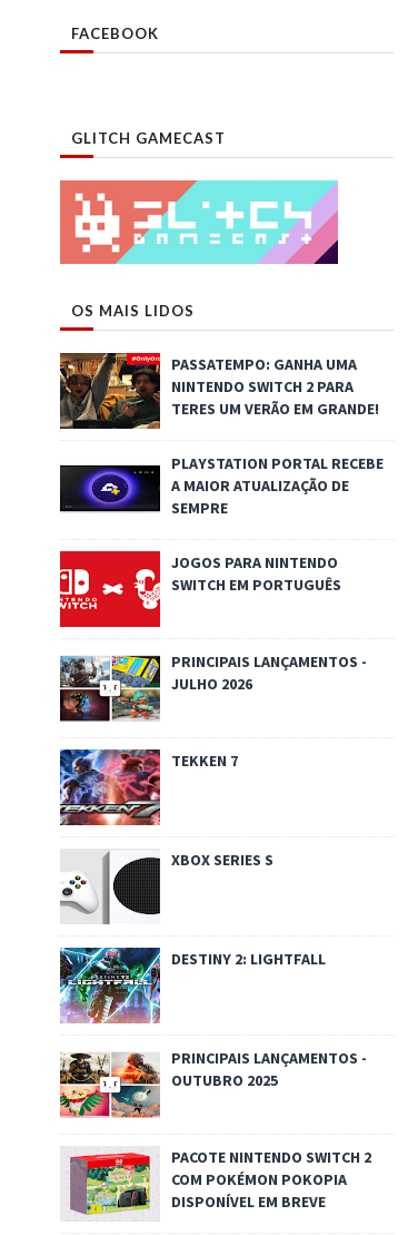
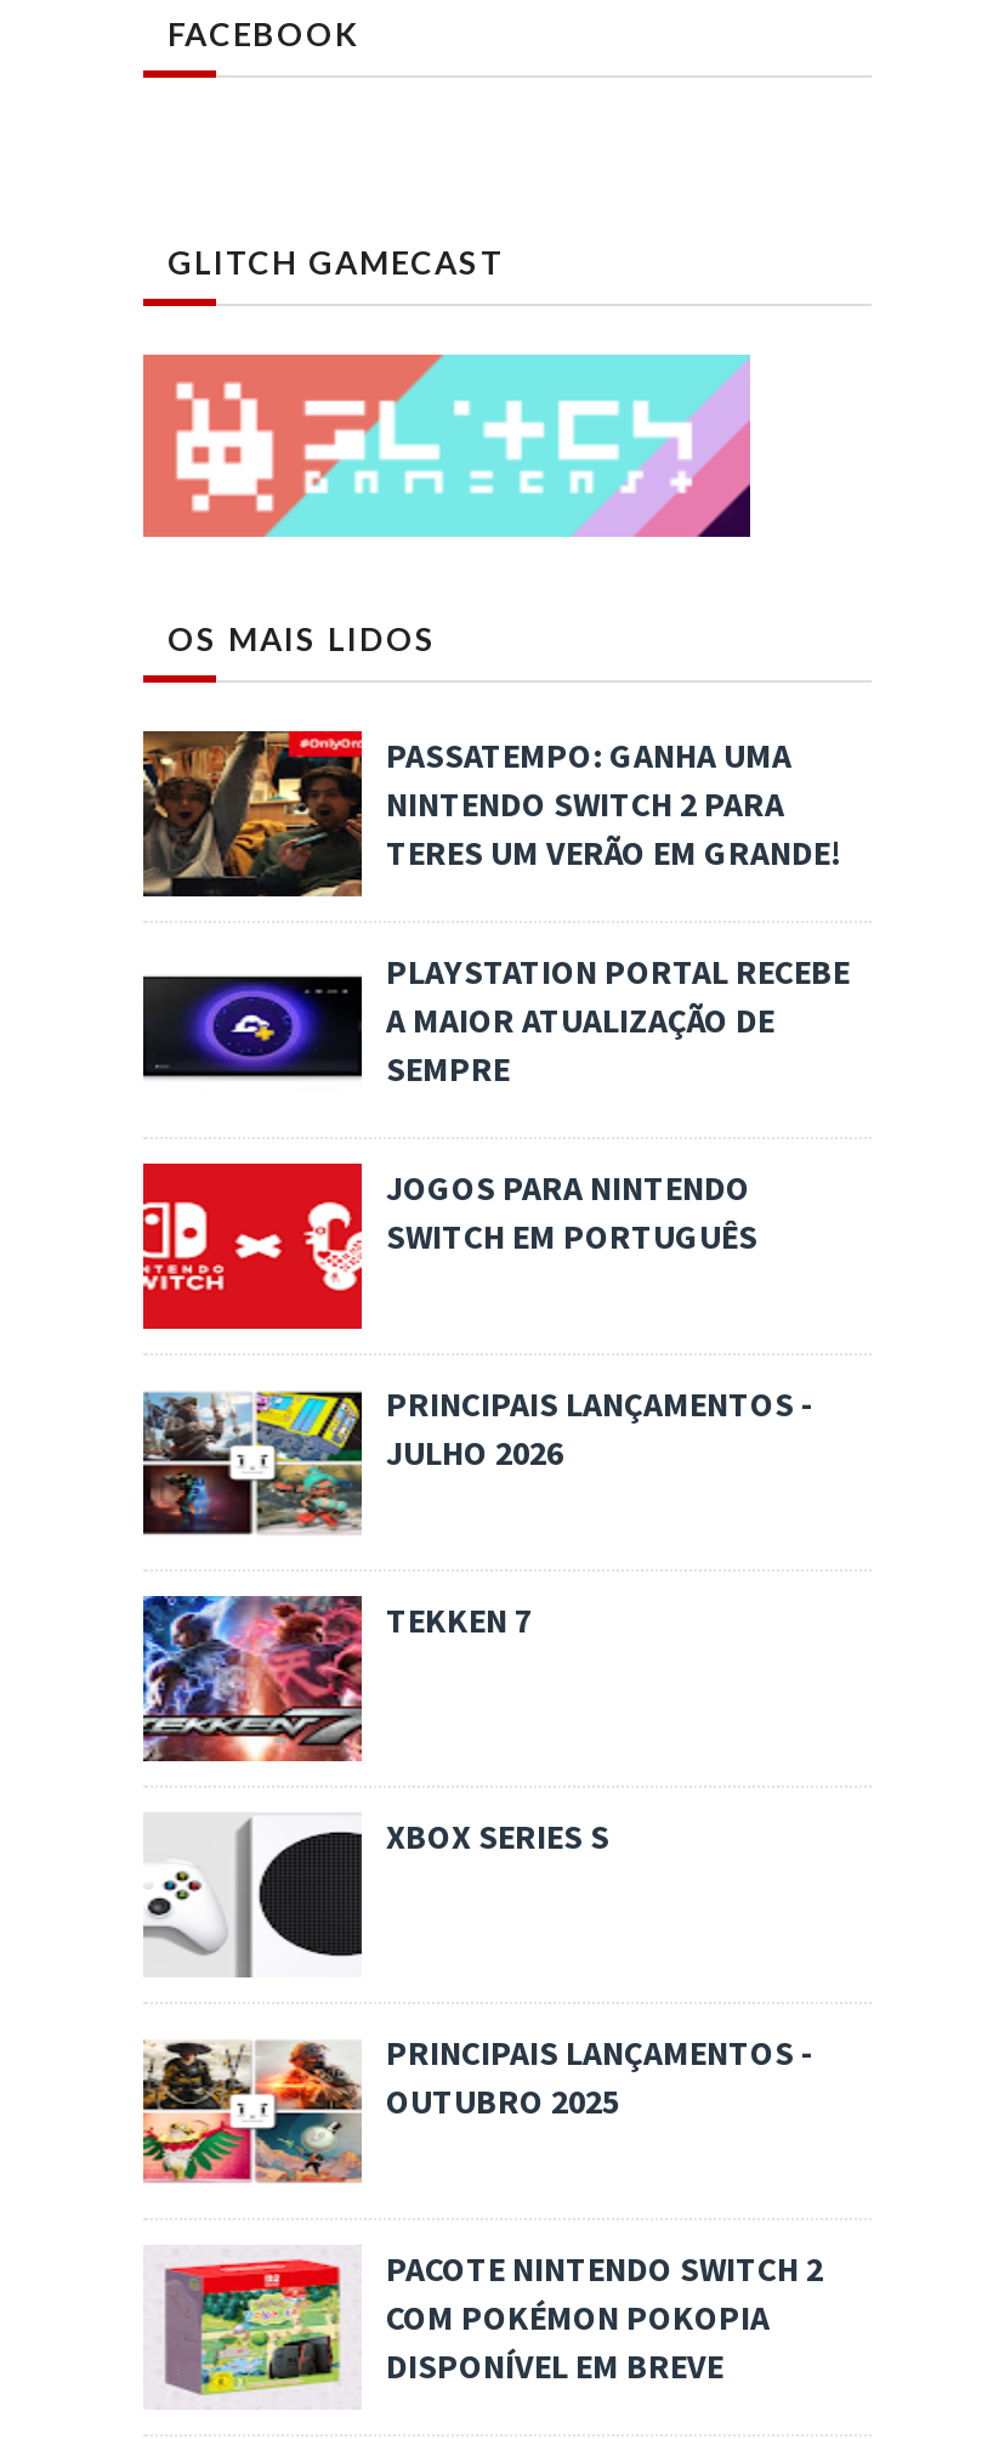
- [image]
- DESTINY 2: LIGHTFALL
